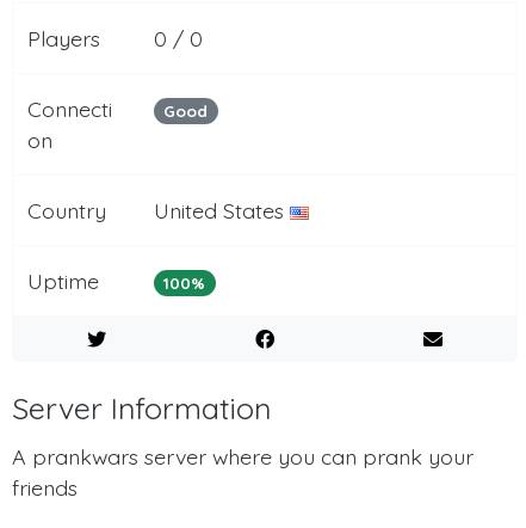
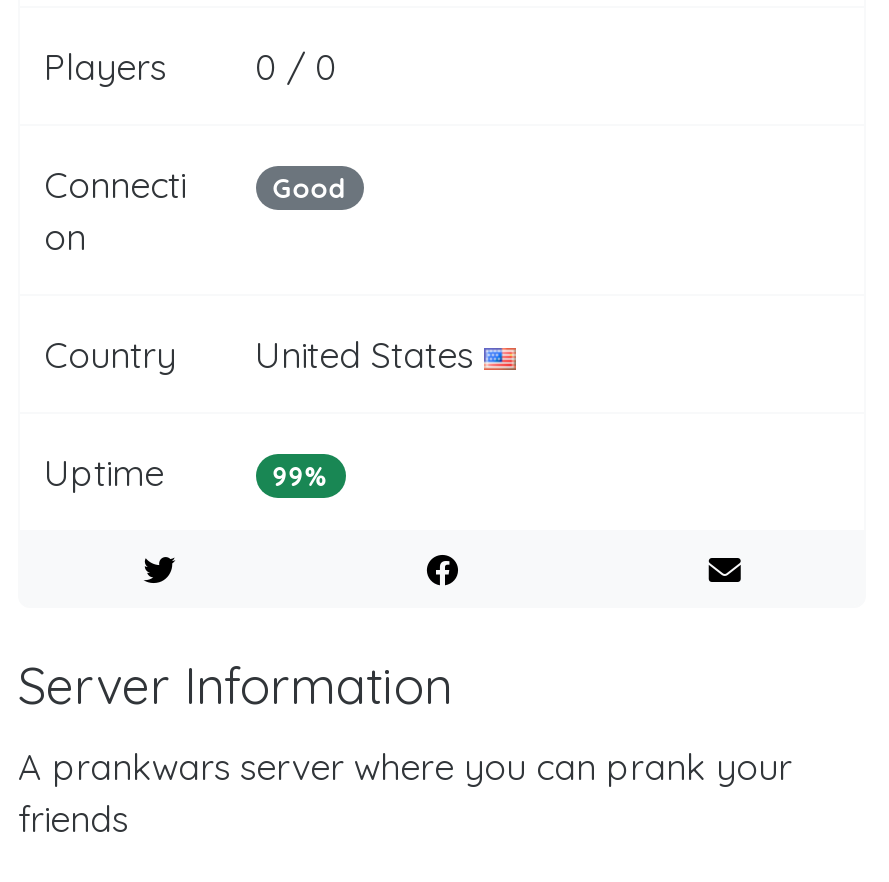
- 100%
+ 99%
